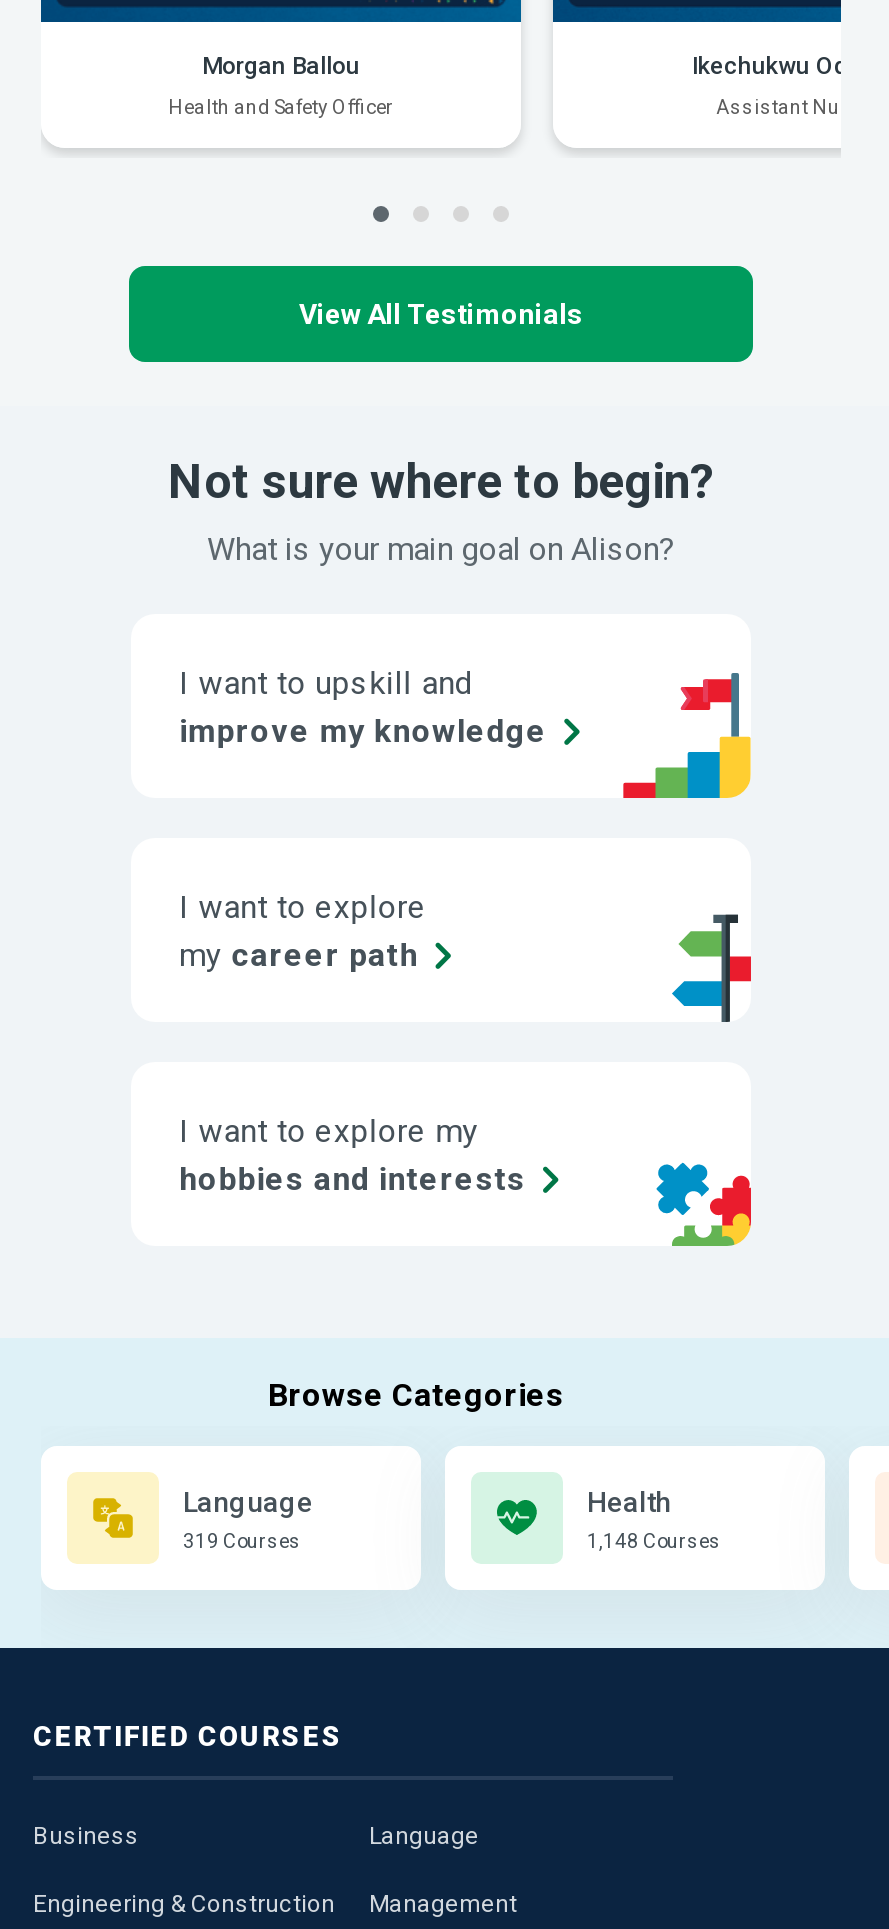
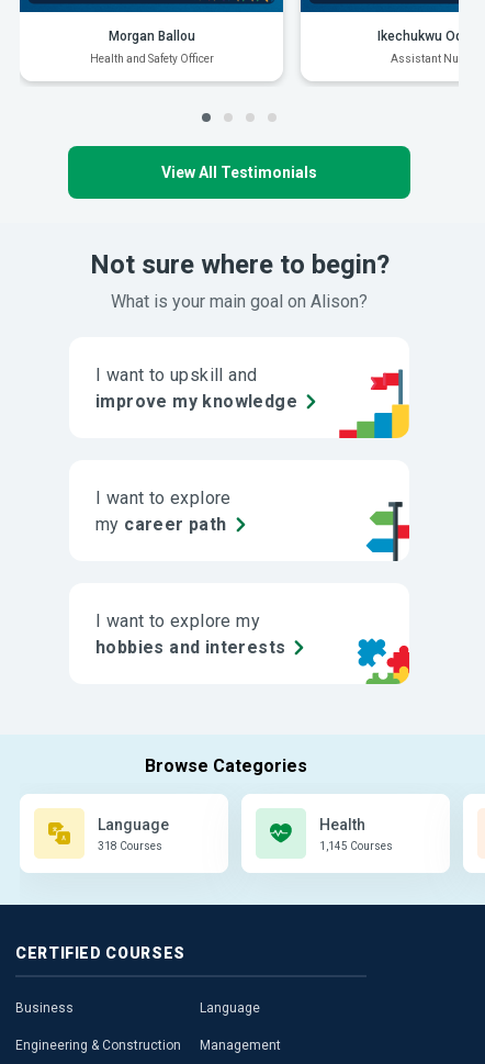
- 319 Courses
+ 318 Courses

- 1,148 Courses
+ 1,145 Courses
